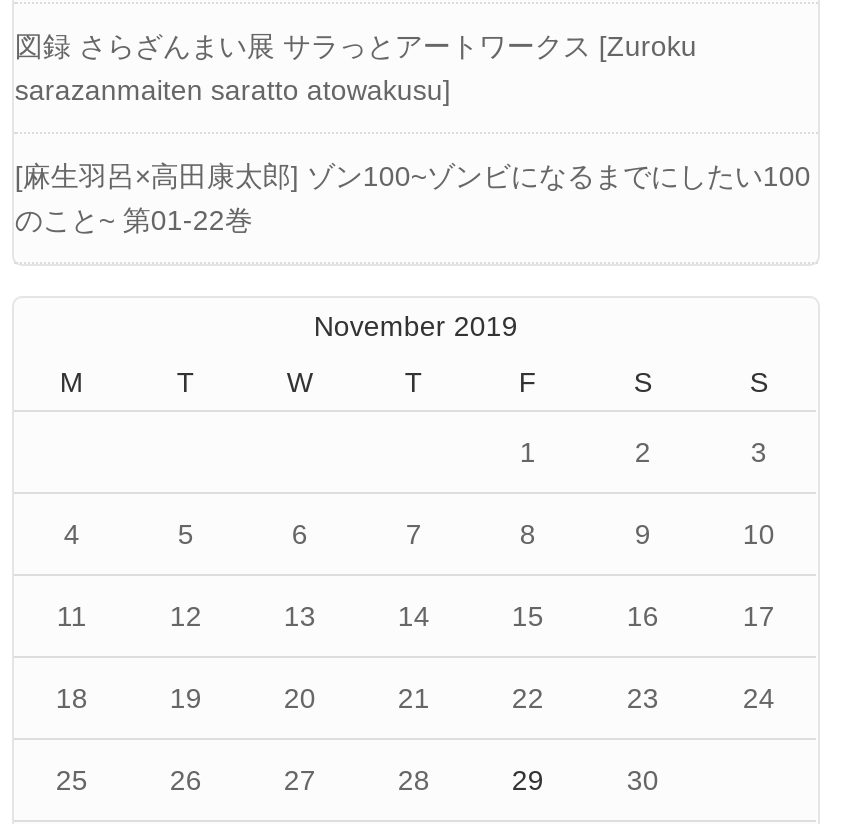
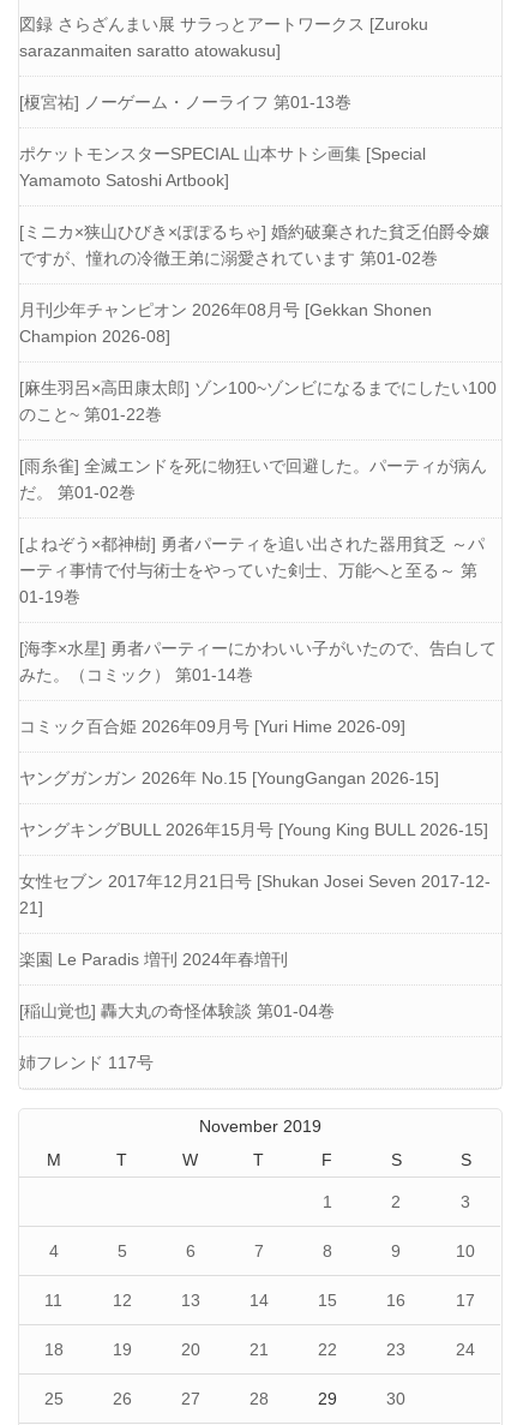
+ [榎宮祐] ノーゲーム・ノーライフ 第01-13巻
+ ポケットモンスターSPECIAL 山本サトシ画集 [Special
+ Yamamoto Satoshi Artbook]
+ [ミニカ×狭山ひびき×ぽぽるちゃ] 婚約破棄された貧乏伯爵令嬢
+ ですが、憧れの冷徹王弟に溺愛されています 第01-02巻
+ 月刊少年チャンピオン 2026年08月号 [Gekkan Shonen
+ Champion 2026-08]

+ [雨糸雀] 全滅エンドを死に物狂いで回避した。パーティが病ん
+ だ。 第01-02巻
+ [よねぞう×都神樹] 勇者パーティを追い出された器用貧乏 ～パ
+ ーティ事情で付与術士をやっていた剣士、万能へと至る～ 第
+ 01-19巻
+ [海李×水星] 勇者パーティーにかわいい子がいたので、告白して
+ みた。（コミック） 第01-14巻
+ コミック百合姫 2026年09月号 [Yuri Hime 2026-09]
+ ヤングガンガン 2026年 No.15 [YoungGangan 2026-15]
+ ヤングキングBULL 2026年15月号 [Young King BULL 2026-15]
+ 女性セブン 2017年12月21日号 [Shukan Josei Seven 2017-12-
+ 21]
+ 楽園 Le Paradis 増刊 2024年春増刊
+ [稲山覚也] 轟大丸の奇怪体験談 第01-04巻
+ 姉フレンド 117号
